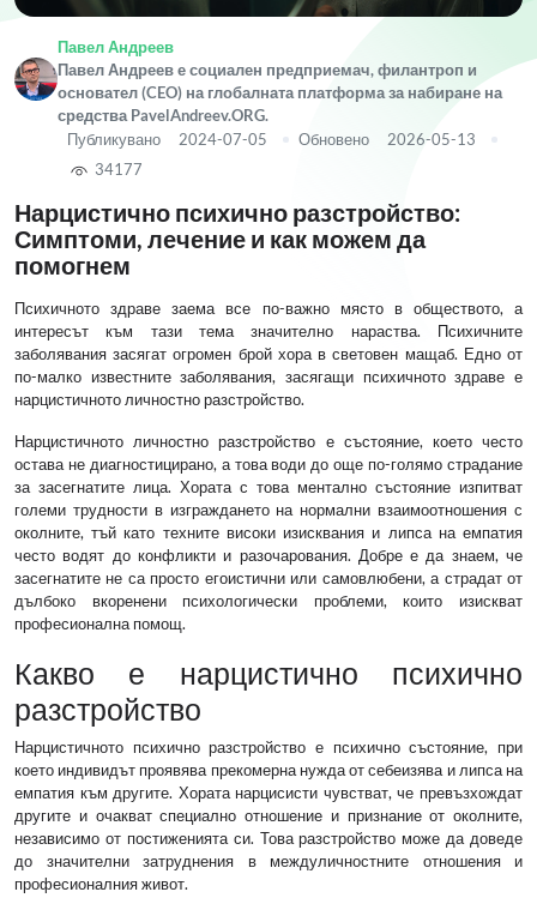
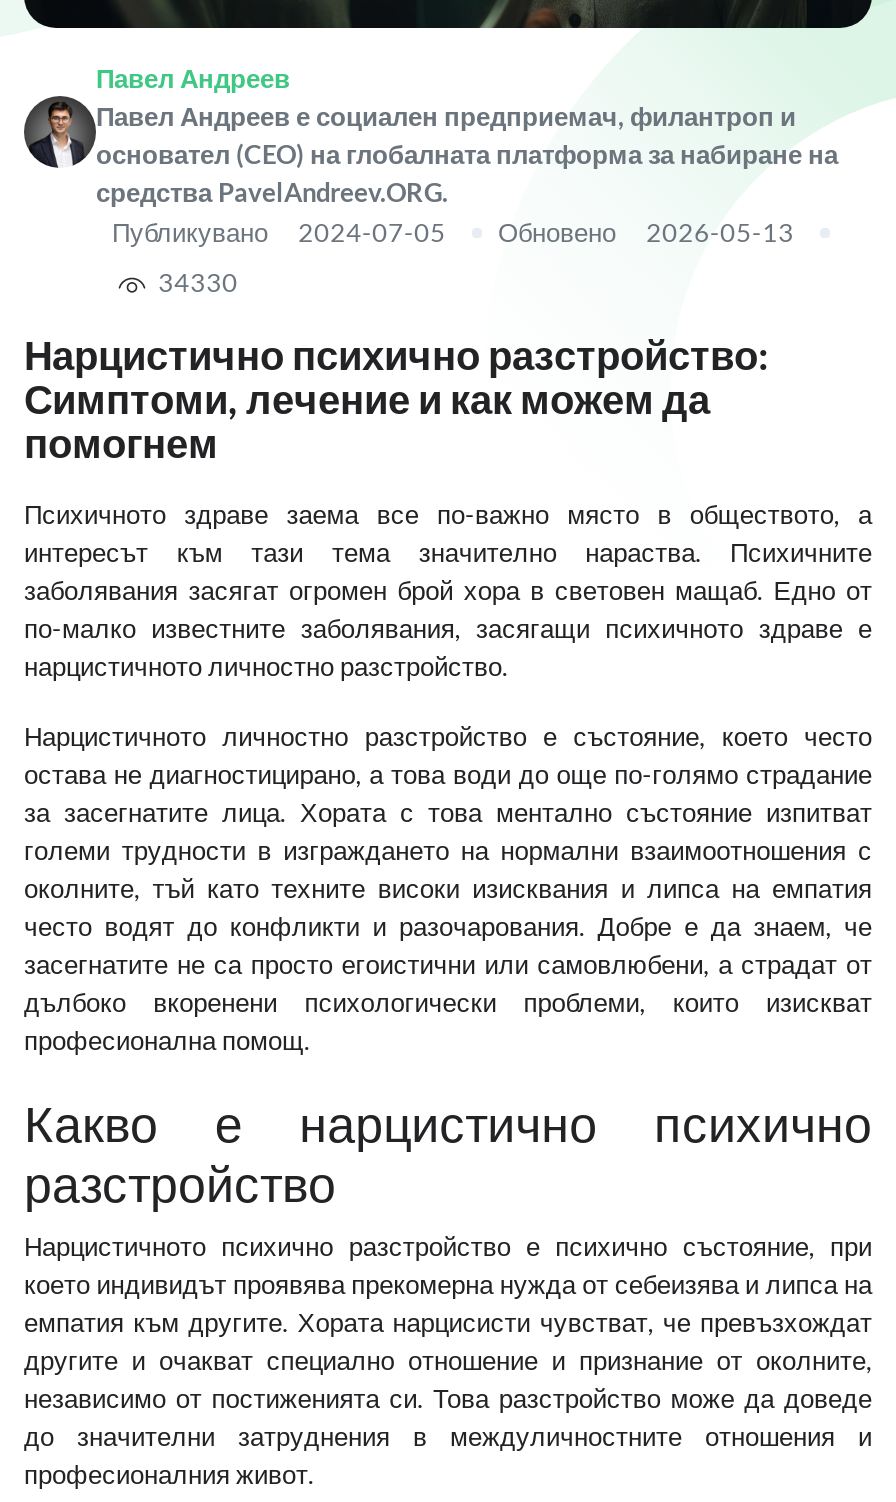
- [image]
+ [image]

- 34177
+ 34330
